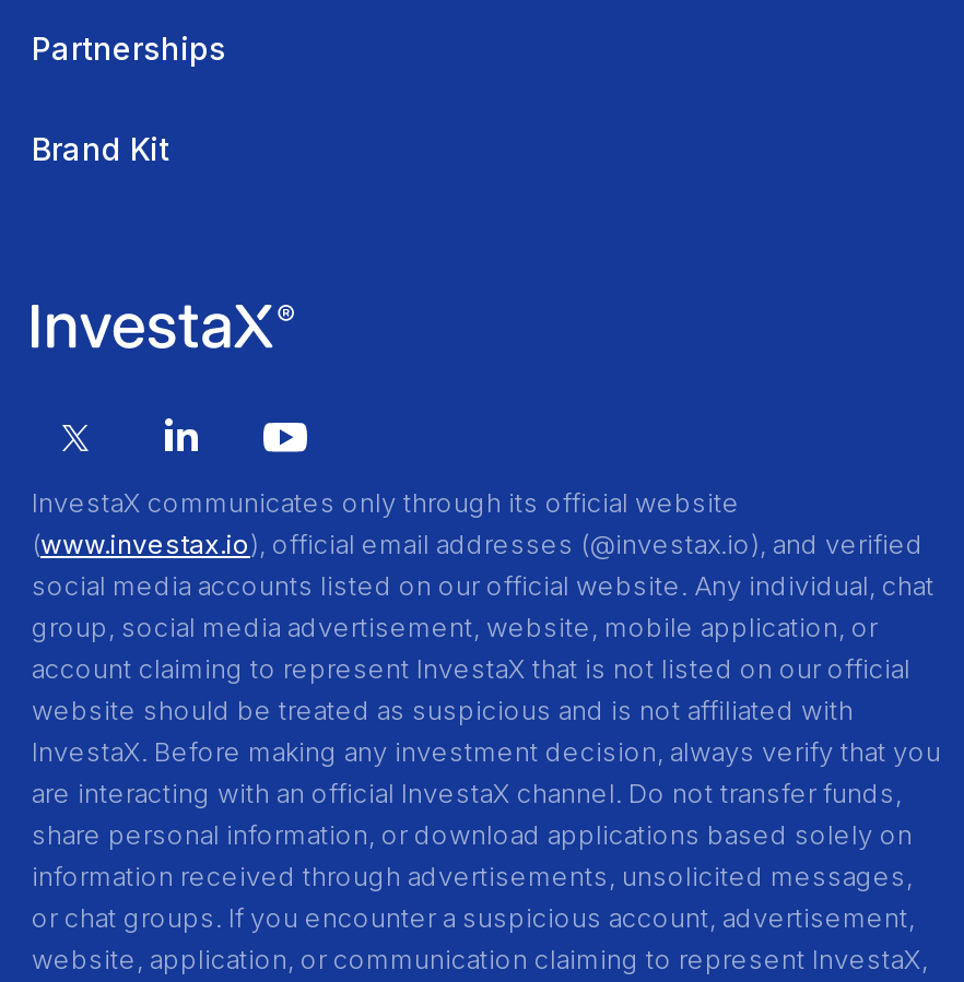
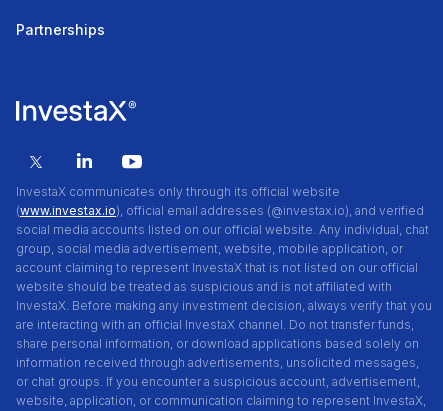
- Brand Kit
